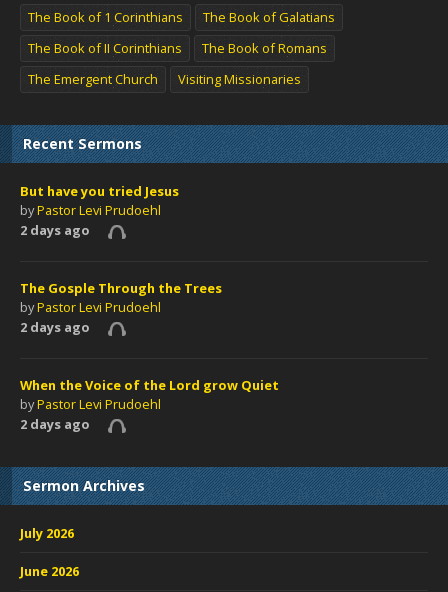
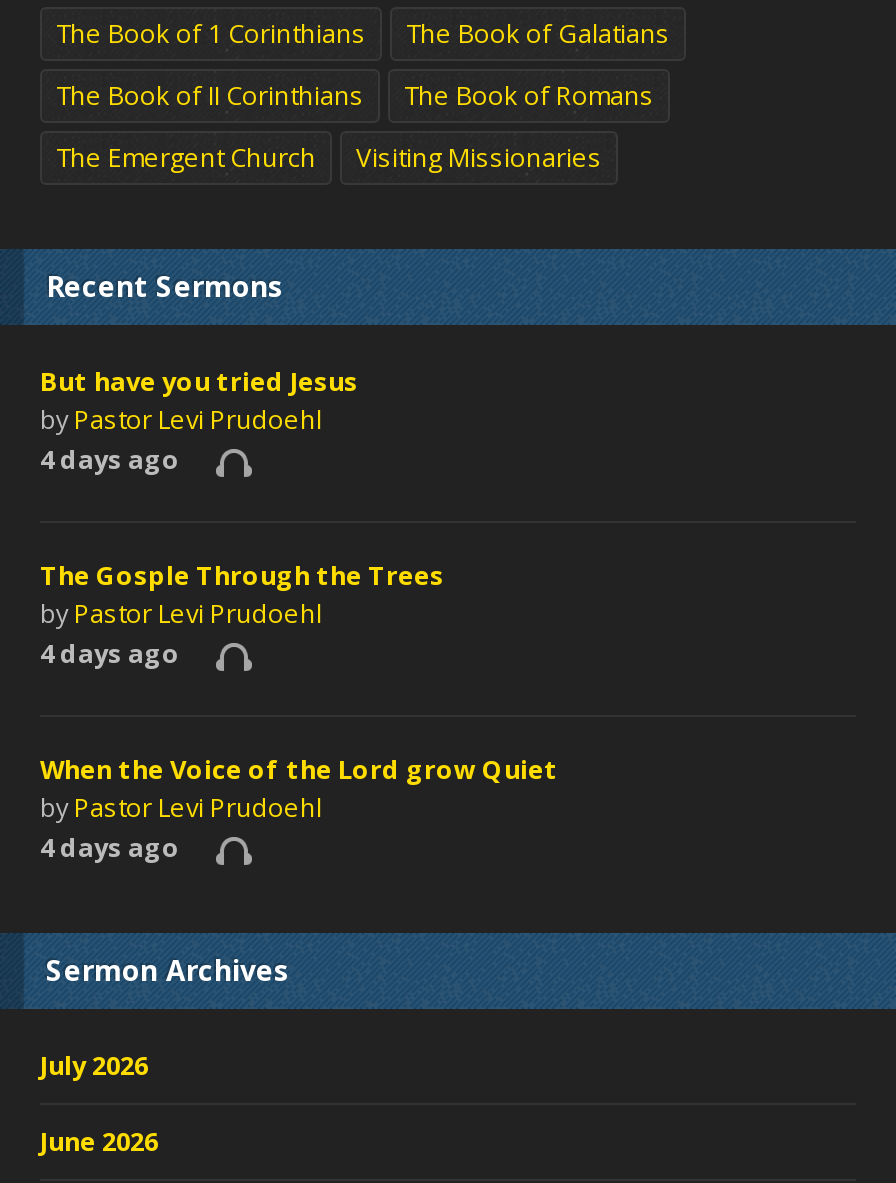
- 2 days ago
+ 4 days ago

- 2 days ago
+ 4 days ago

- 2 days ago
+ 4 days ago
